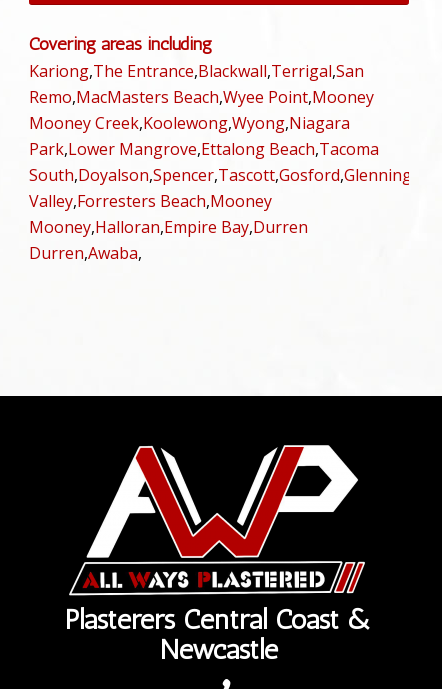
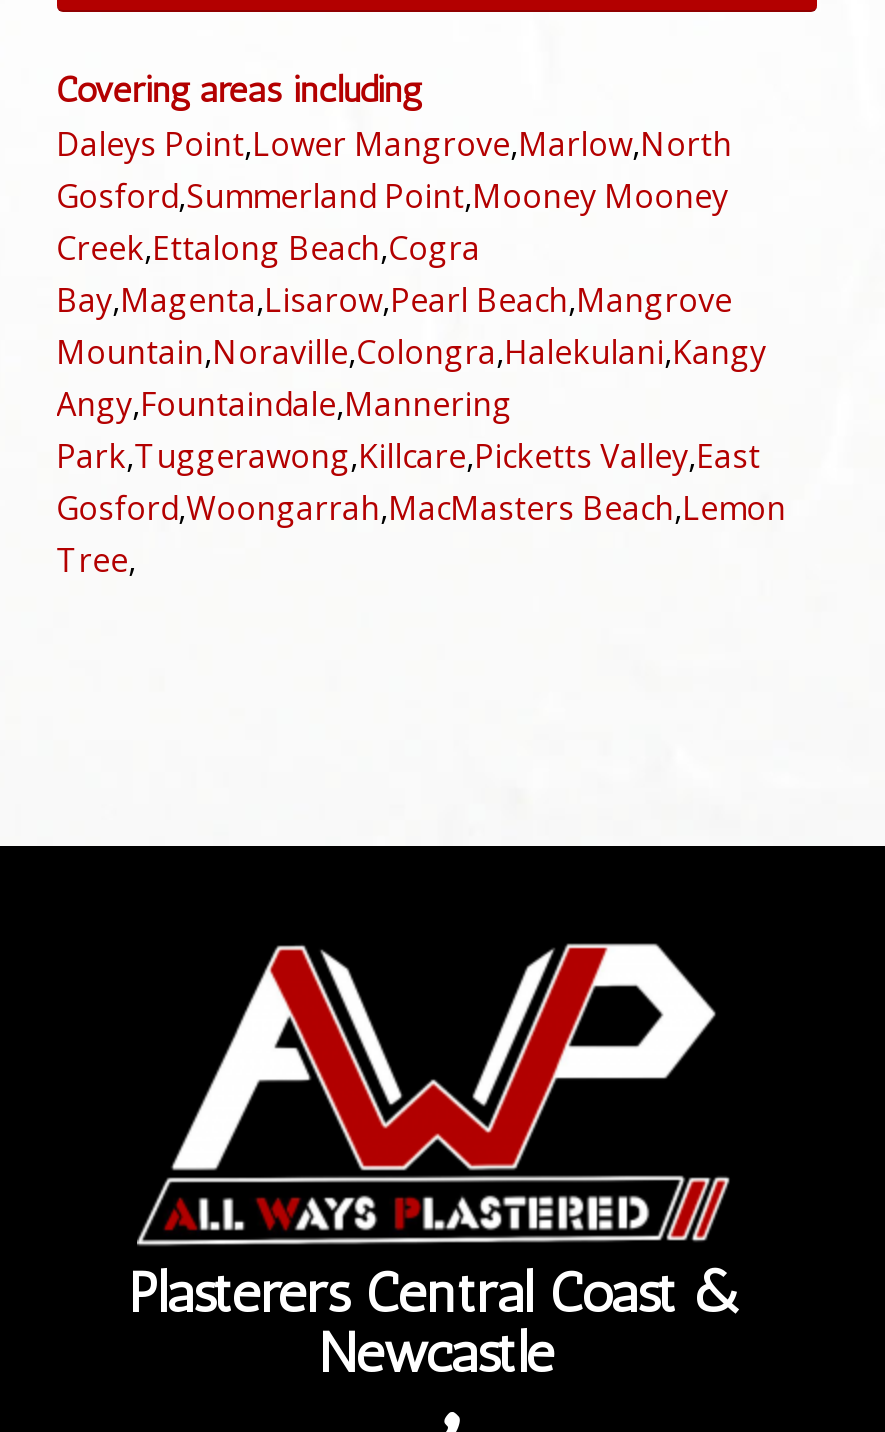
- Kariong,The Entrance,Blackwall,Terrigal,San
- Remo,MacMasters Beach,Wyee Point,Mooney
- Mooney Creek,Koolewong,Wyong,Niagara
- Park, Lower Mangrove,Ettalong Beach,Tacoma
- South,Doyalson,Spencer,Tascott,Gosford,Glenning
- Valley,Forresters Beach,Mooney
- Mooney,Halloran,Empire Bay,Durren
- Durren,Awaba,
+ Daleys Point,Lower Mangrove,Marlow,North
+ Gosford,Summerland Point,Mooney Mooney
+ Creek,Ettalong Beach,Cogra
+ Bay,Magenta,Lisarow,Pearl Beach,Mangrove
+ Mountain,Noraville,Colongra,Halekulani,Kangy
+ Angy,Fountaindale,Mannering
+ Park,Tuggerawong,Killcare,Picketts Valley,East
+ Gosford,Woongarrah,MacMasters Beach,Lemon
+ Tree,
